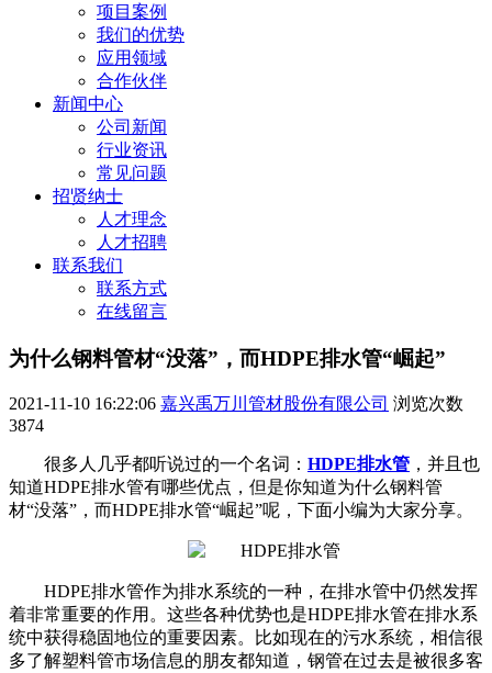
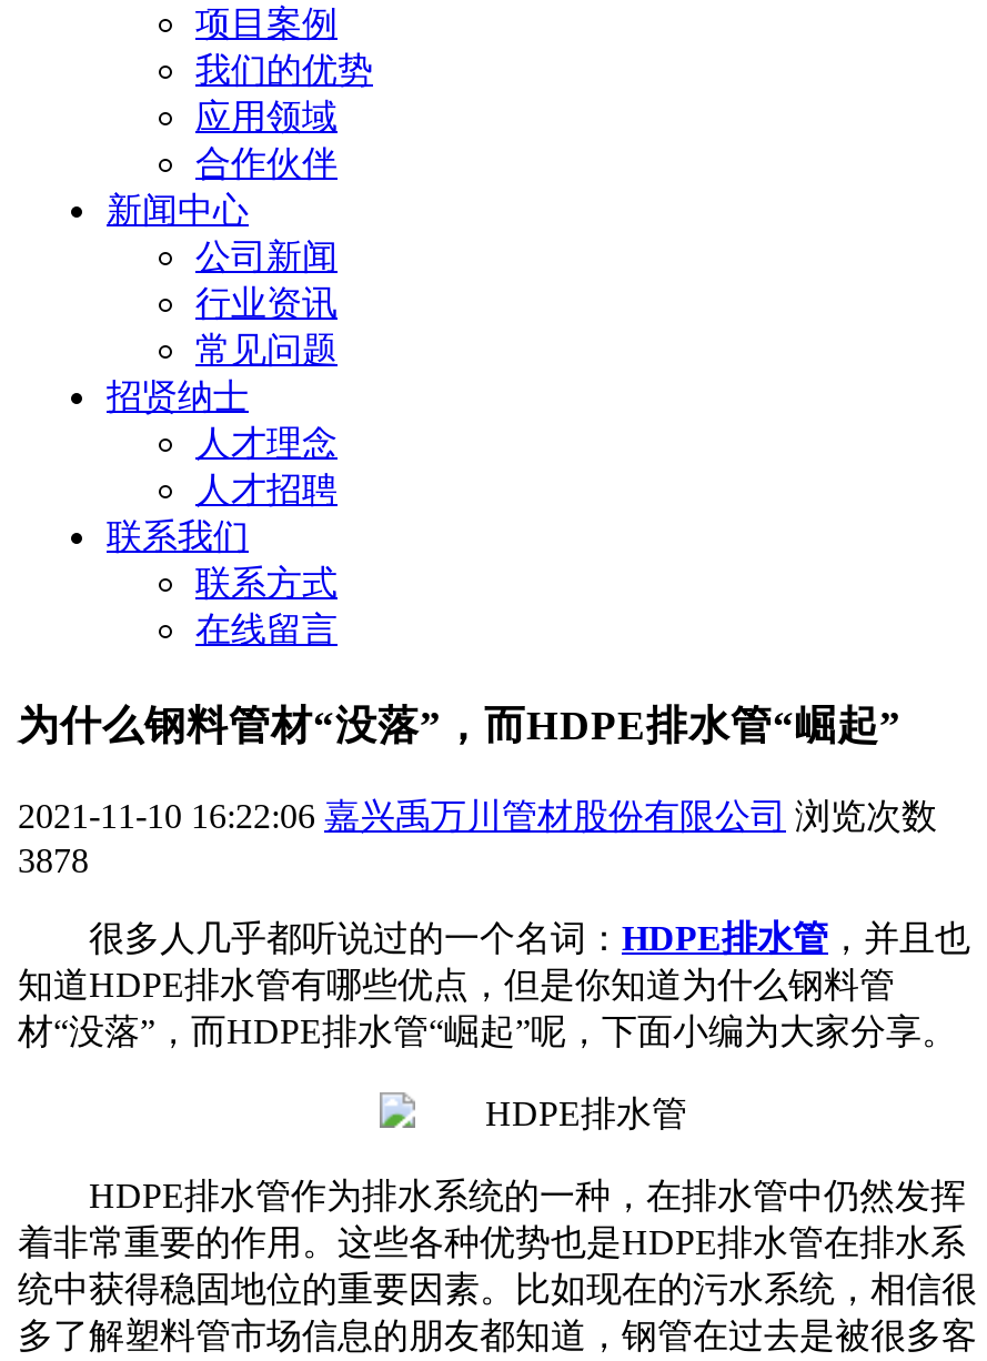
- 3874
+ 3878
